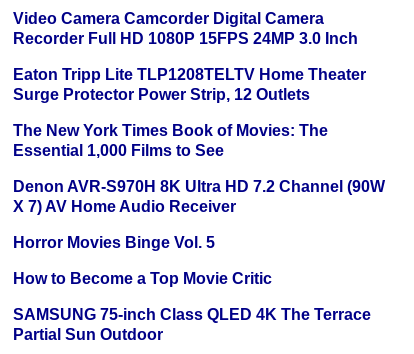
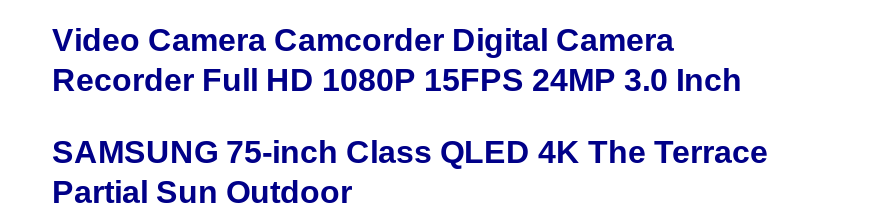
- Eaton Tripp Lite TLP1208TELTV Home Theater
- Surge Protector Power Strip, 12 Outlets
- The New York Times Book of Movies: The
- Essential 1,000 Films to See
- Denon AVR-S970H 8K Ultra HD 7.2 Channel (90W
- X 7) AV Home Audio Receiver
- Horror Movies Binge Vol. 5
- How to Become a Top Movie Critic
